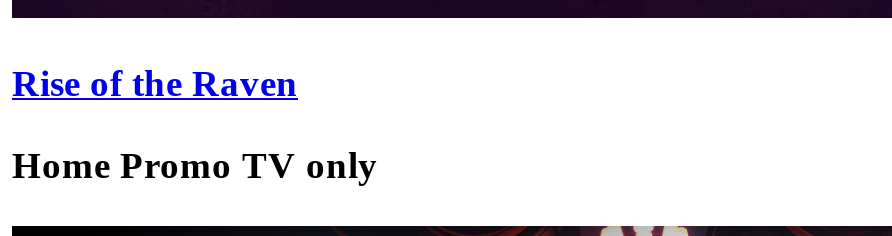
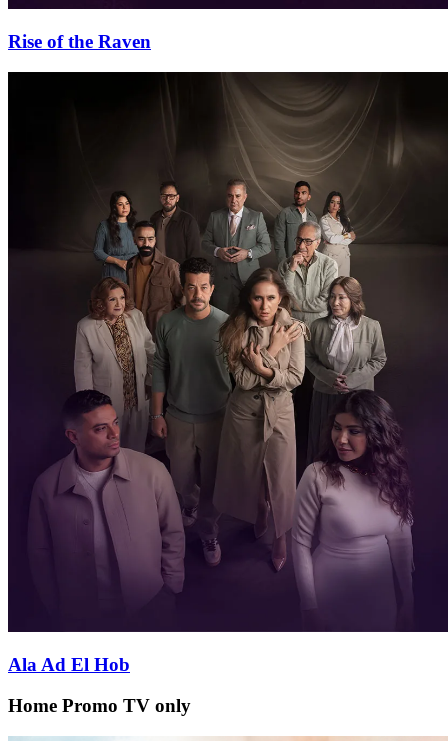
+ Ala Ad El Hob

+ [image]
